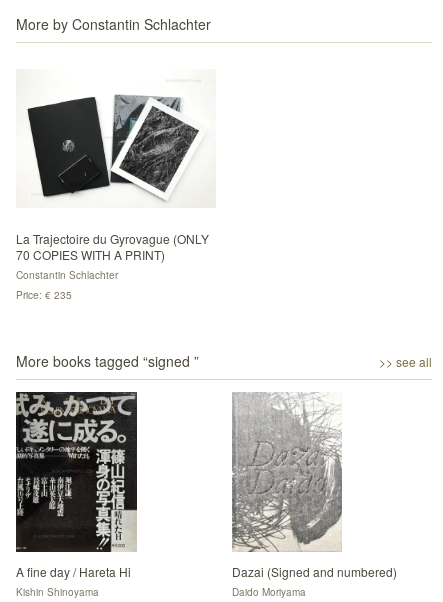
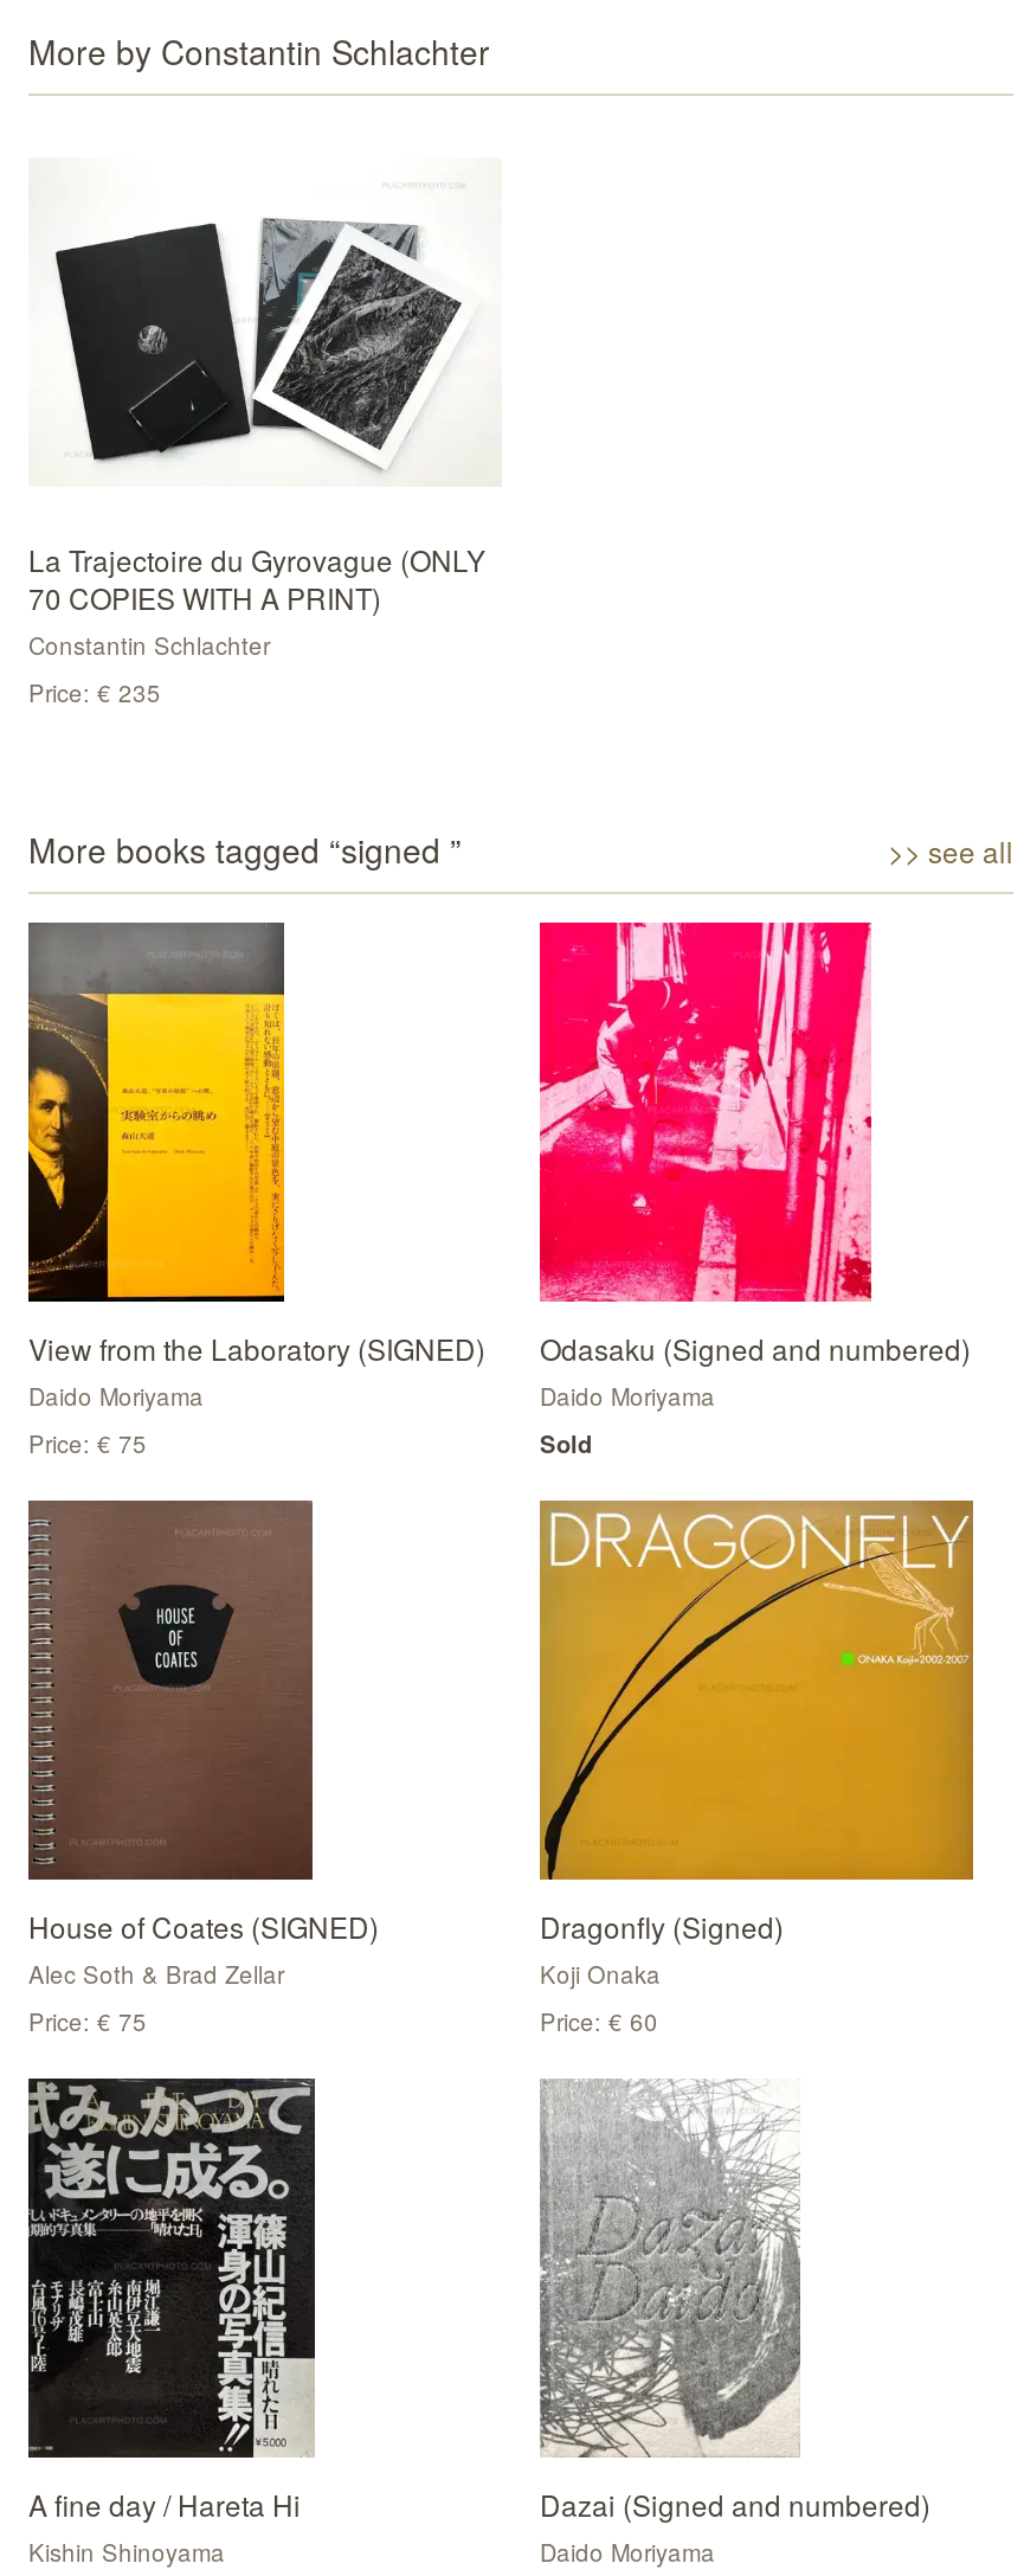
+ [image]
+ View from the Laboratory (SIGNED)
+ Daido Moriyama
+ Price: € 75

+ [image]
+ House of Coates (SIGNED)
+ Alec Soth & Brad Zellar
+ Price: € 75

+ [image]
+ Odasaku (Signed and numbered)
+ Daido Moriyama
+ Sold

+ [image]
+ Dragonfly (Signed)
+ Koji Onaka
+ Price: € 60
